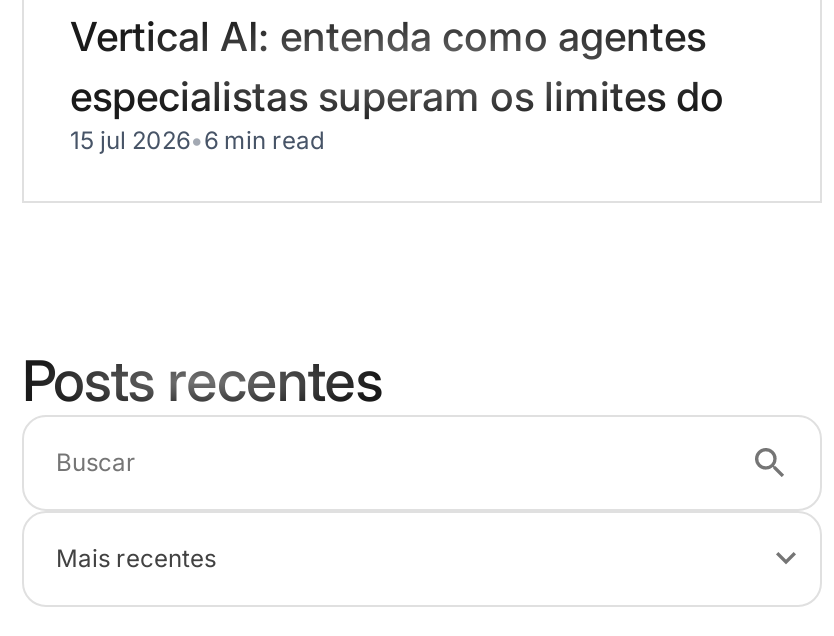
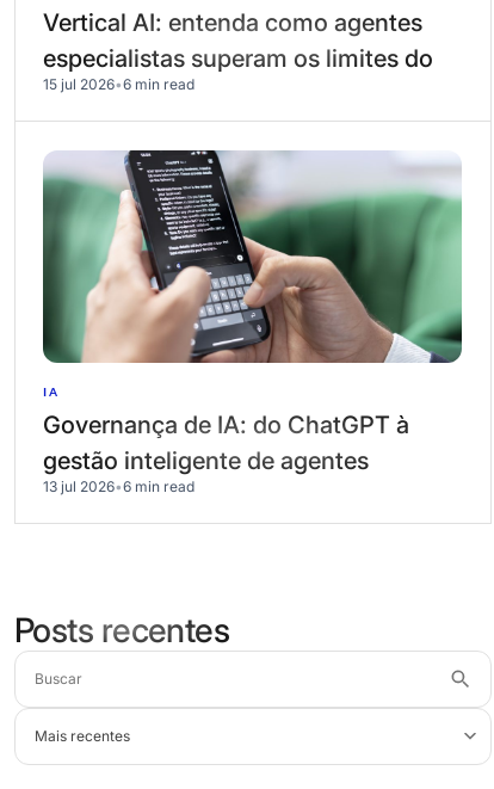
+ [image]
+ IA
+ Governança de IA: do ChatGPT à
+ gestão inteligente de agentes
+ 13 jul 2026• 6 min read
